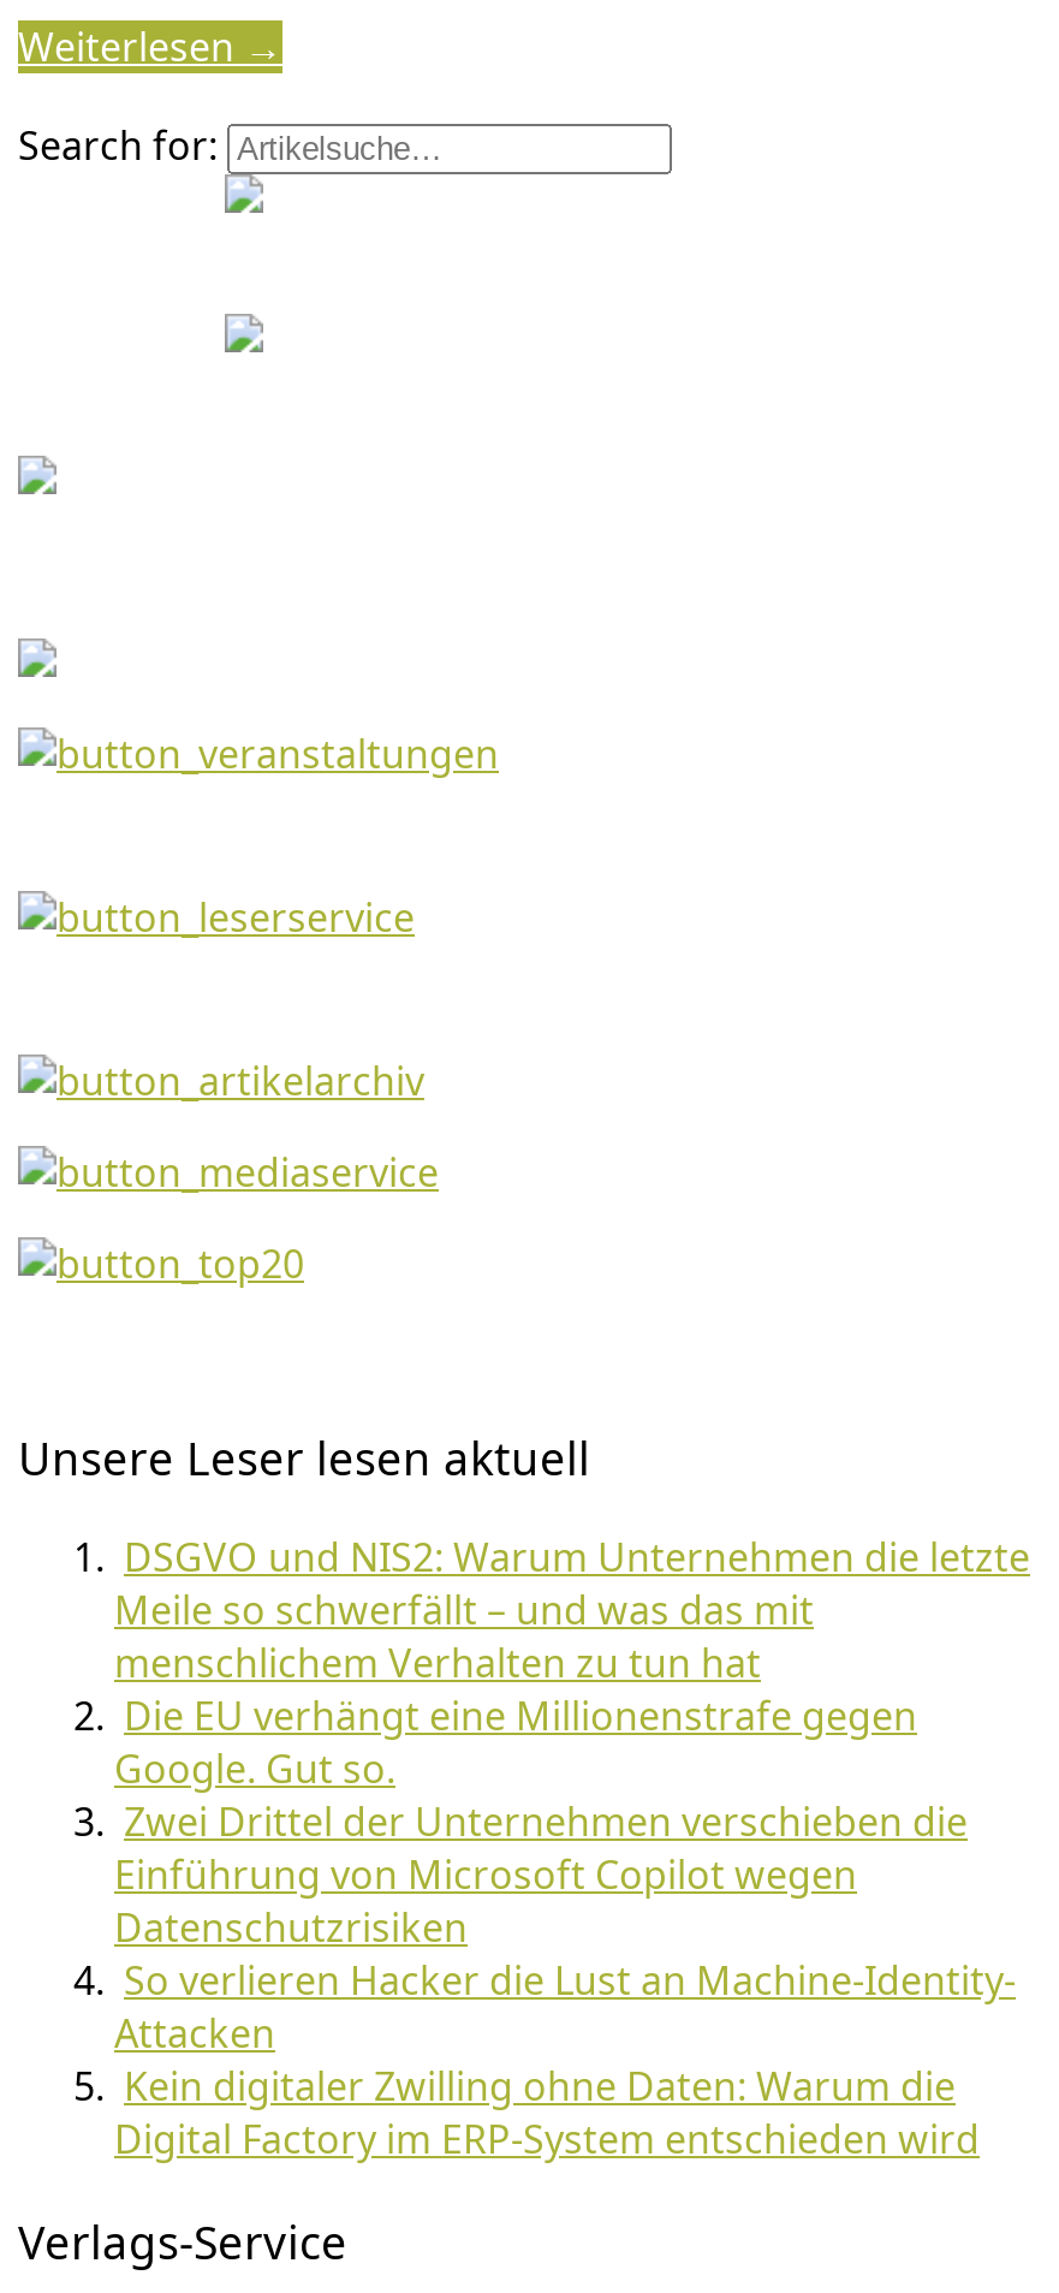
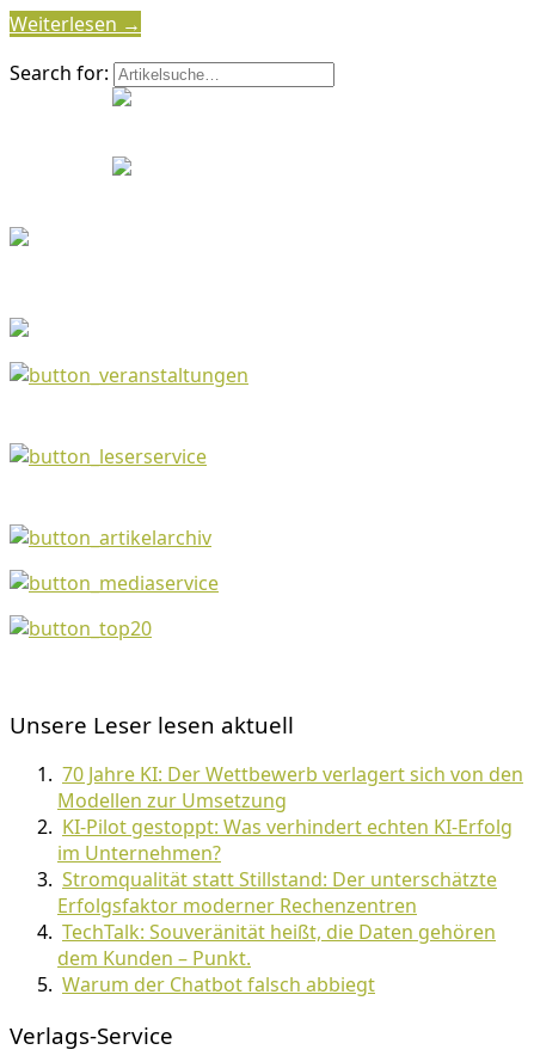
- DSGVO und NIS2: Warum Unternehmen die letzte
- Meile so schwerfällt – und was das mit
- menschlichem Verhalten zu tun hat
- Die EU verhängt eine Millionenstrafe gegen
- Google. Gut so.
- Zwei Drittel der Unternehmen verschieben die
- Einführung von Microsoft Copilot wegen
- Datenschutzrisiken
- So verlieren Hacker die Lust an Machine-Identity-
- Attacken
- Kein digitaler Zwilling ohne Daten: Warum die
- Digital Factory im ERP-System entschieden wird
+ 70 Jahre KI: Der Wettbewerb verlagert sich von den
+ Modellen zur Umsetzung
+ KI-Pilot gestoppt: Was verhindert echten KI-Erfolg
+ im Unternehmen?
+ Stromqualität statt Stillstand: Der unterschätzte
+ Erfolgsfaktor moderner Rechenzentren
+ TechTalk: Souveränität heißt, die Daten gehören
+ dem Kunden – Punkt.
+ Warum der Chatbot falsch abbiegt
